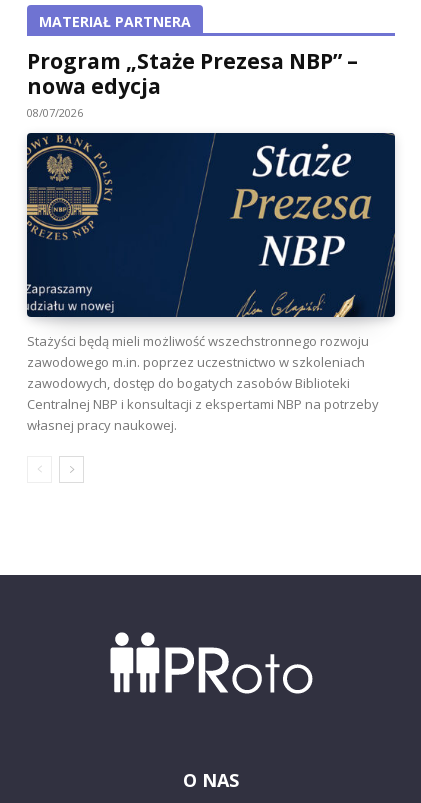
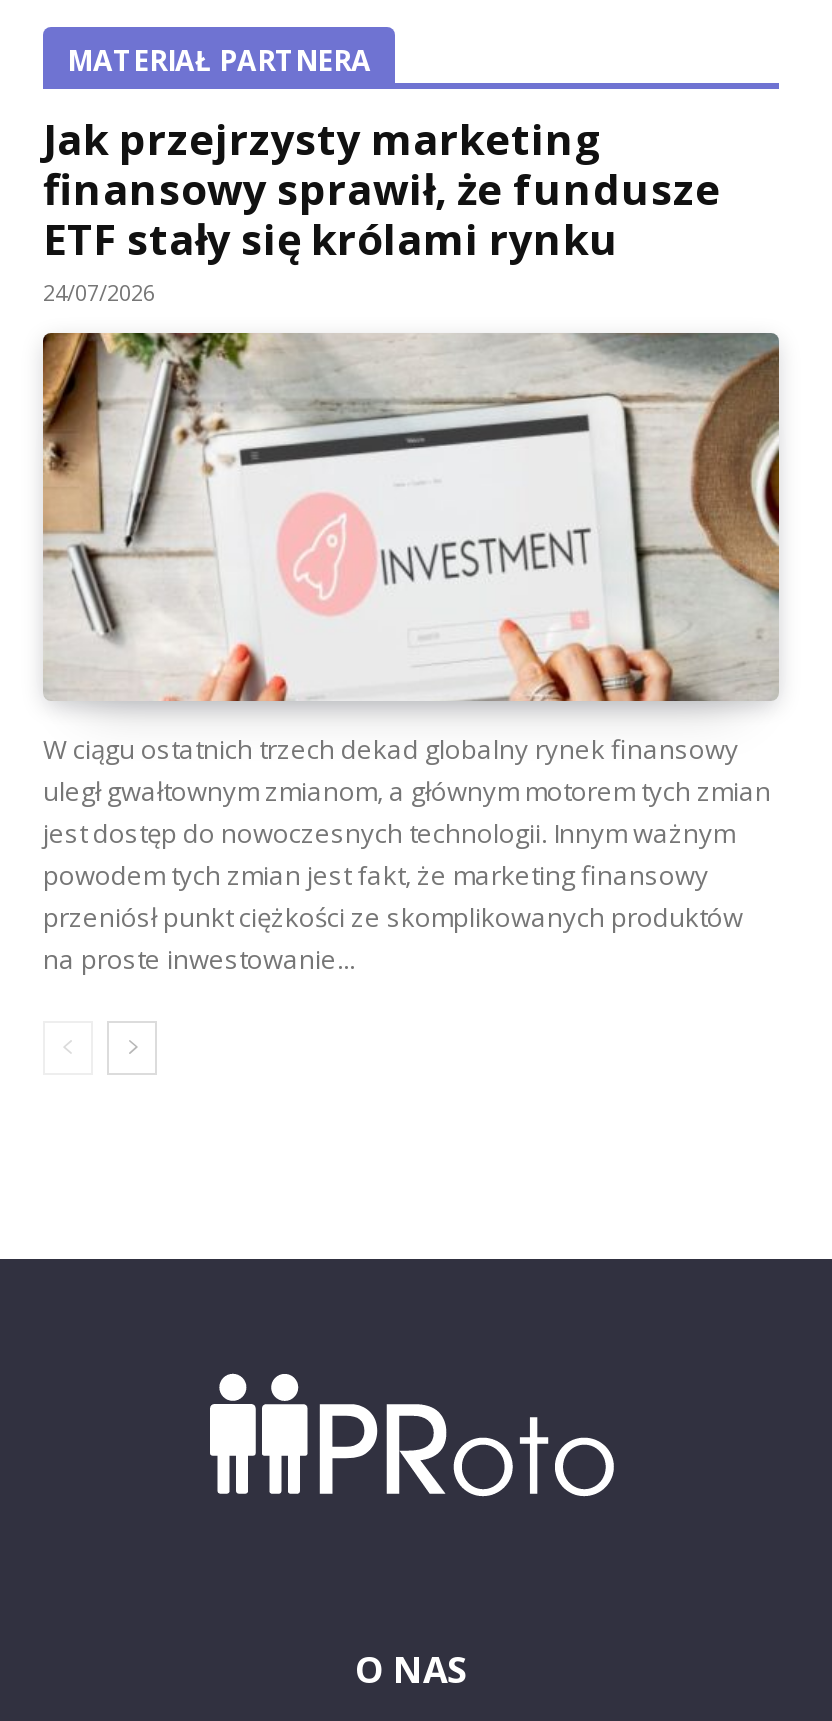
- Program „Staże Prezesa NBP” –
- nowa edycja
- 08/07/2026
+ Jak przejrzysty marketing
+ finansowy sprawił, że fundusze
+ ETF stały się królami rynku
+ 24/07/2026

- [image]
- Stażyści będą mieli możliwość wszechstronnego rozwoju
- zawodowego m.in. poprzez uczestnictwo w szkoleniach
- zawodowych, dostęp do bogatych zasobów Biblioteki
- Centralnej NBP i konsultacji z ekspertami NBP na potrzeby
- własnej pracy naukowej.
+ [image]
+ W ciągu ostatnich trzech dekad globalny rynek finansowy
+ uległ gwałtownym zmianom, a głównym motorem tych zmian
+ jest dostęp do nowoczesnych technologii. Innym ważnym
+ powodem tych zmian jest fakt, że marketing finansowy
+ przeniósł punkt ciężkości ze skomplikowanych produktów
+ na proste inwestowanie...
